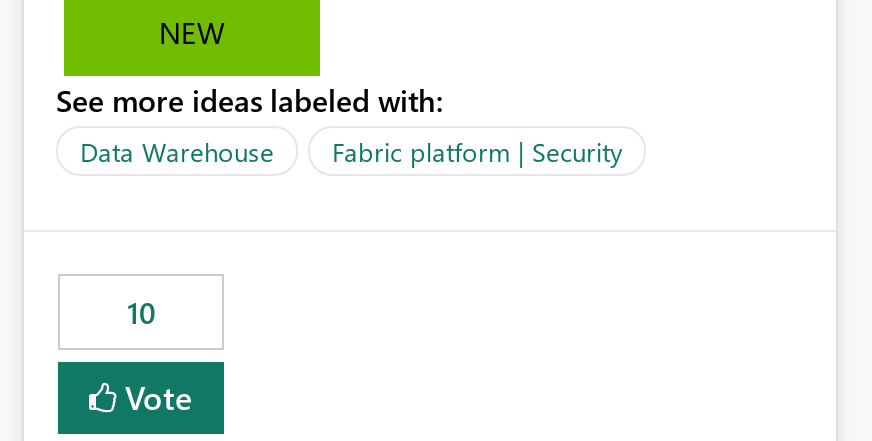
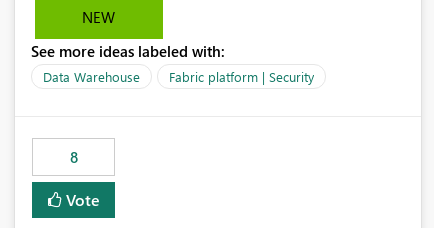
- 10
+ 8
